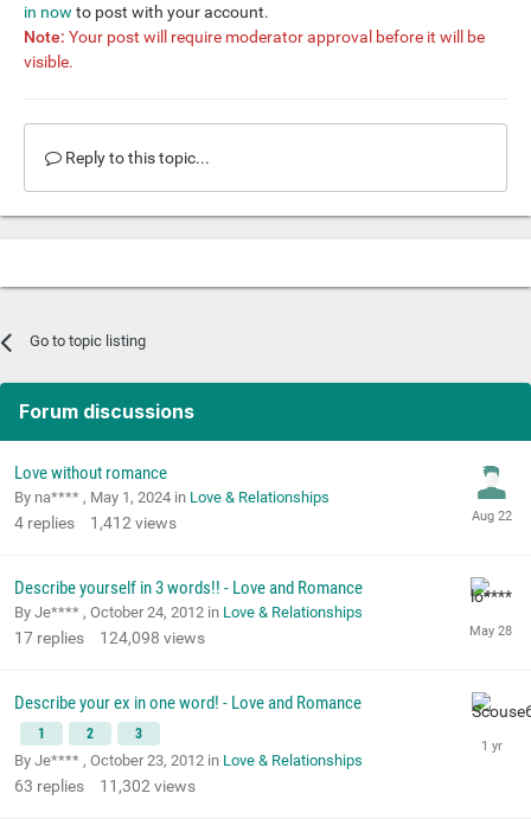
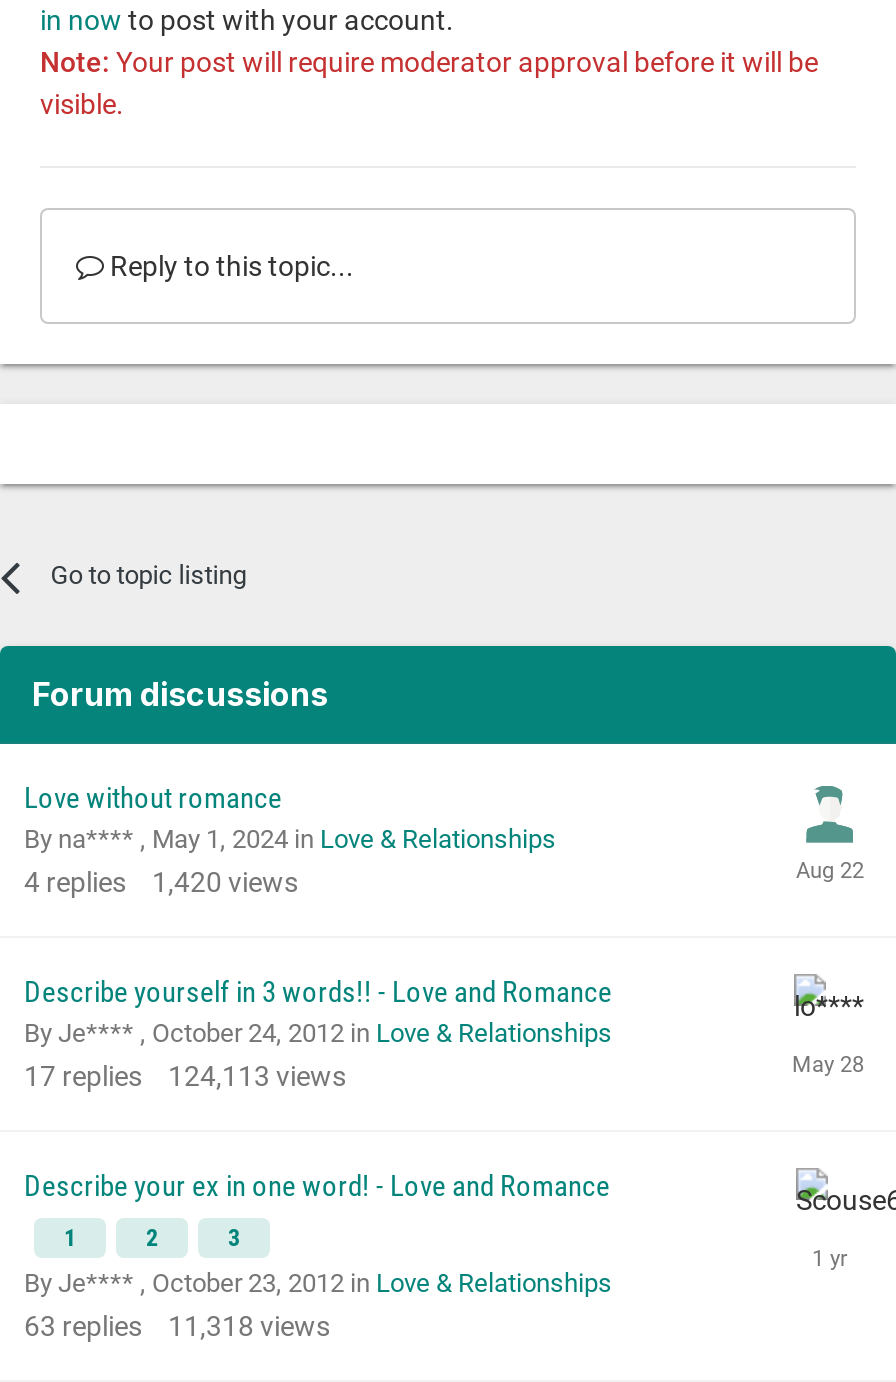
- 4 replies 1,412 views
+ 4 replies 1,420 views

- 17 replies 124,098 views
+ 17 replies 124,113 views

- 63 replies 11,302 views
+ 63 replies 11,318 views
